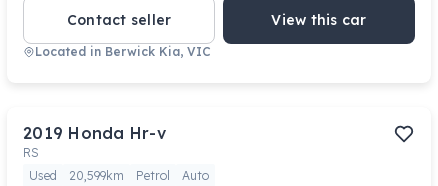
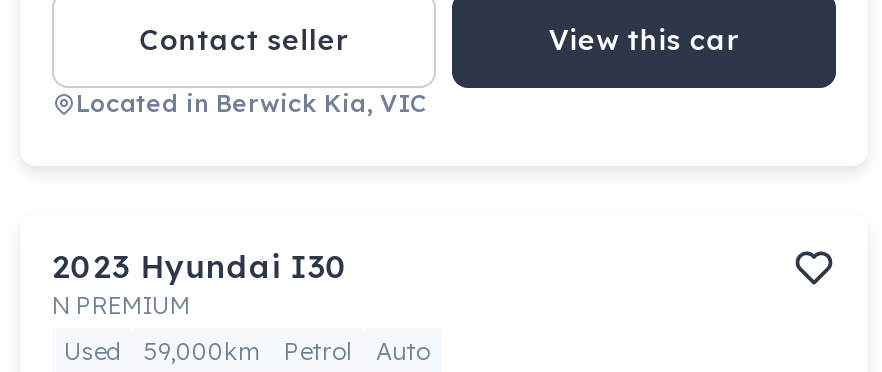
- 2019 Honda Hr-v
- RS
+ 2023 Hyundai I30
+ N PREMIUM

- Used 20,599km Petrol Auto
+ Used 59,000km Petrol Auto
